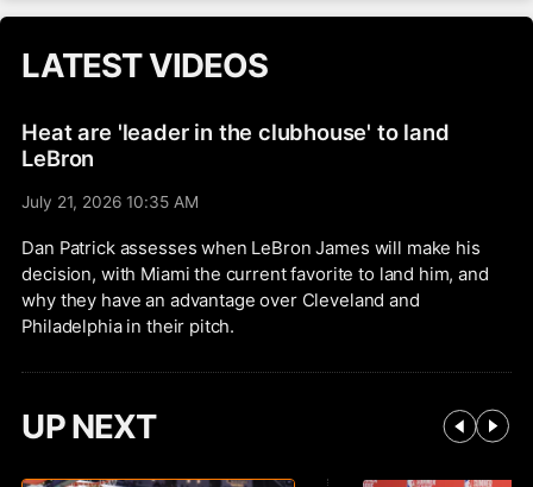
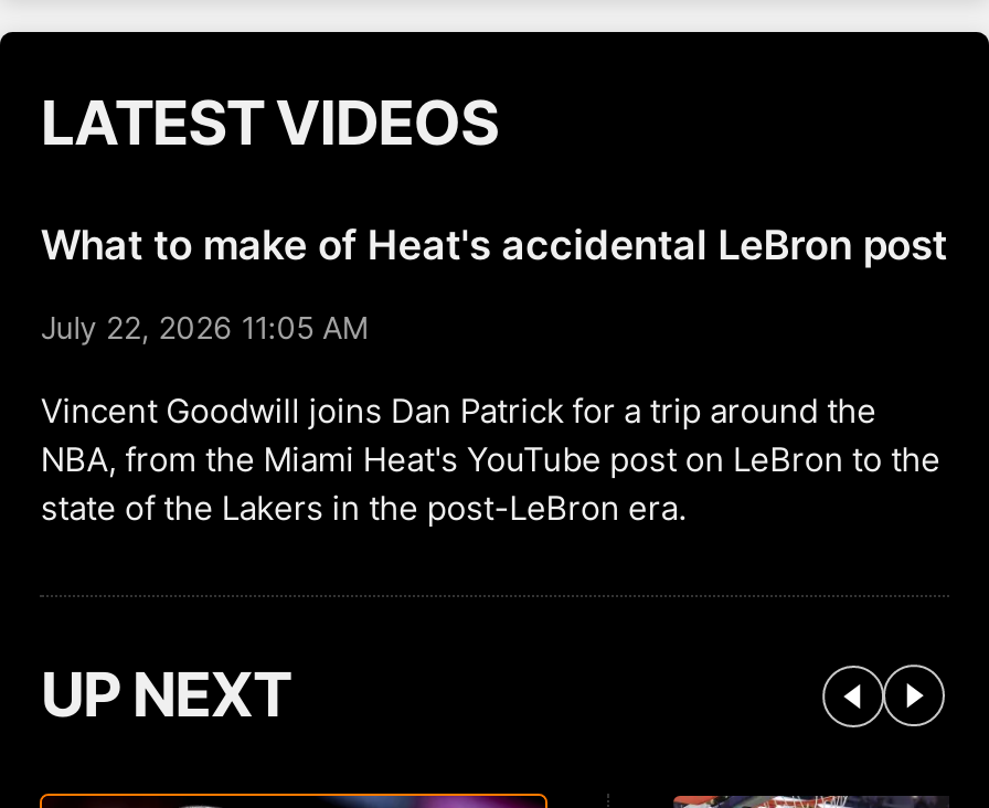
- Heat are 'leader in the clubhouse' to land
- LeBron
+ What to make of Heat's accidental LeBron post

- July 21, 2026 10:35 AM
+ July 22, 2026 11:05 AM

- Dan Patrick assesses when LeBron James will make his
- decision, with Miami the current favorite to land him, and
- why they have an advantage over Cleveland and
- Philadelphia in their pitch.
+ Vincent Goodwill joins Dan Patrick for a trip around the
+ NBA, from the Miami Heat's YouTube post on LeBron to the
+ state of the Lakers in the post-LeBron era.
